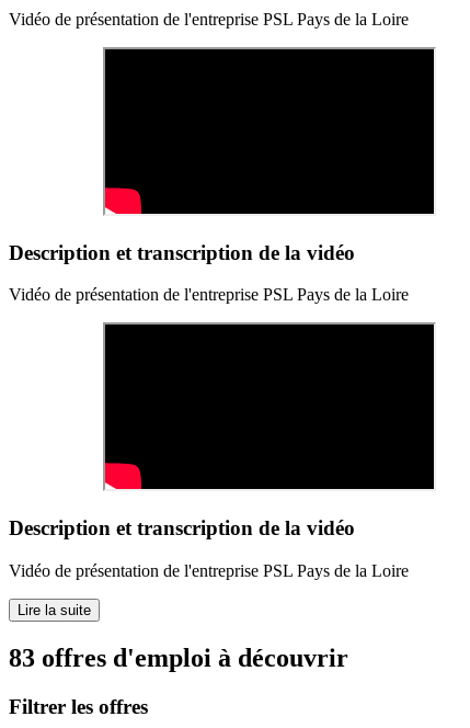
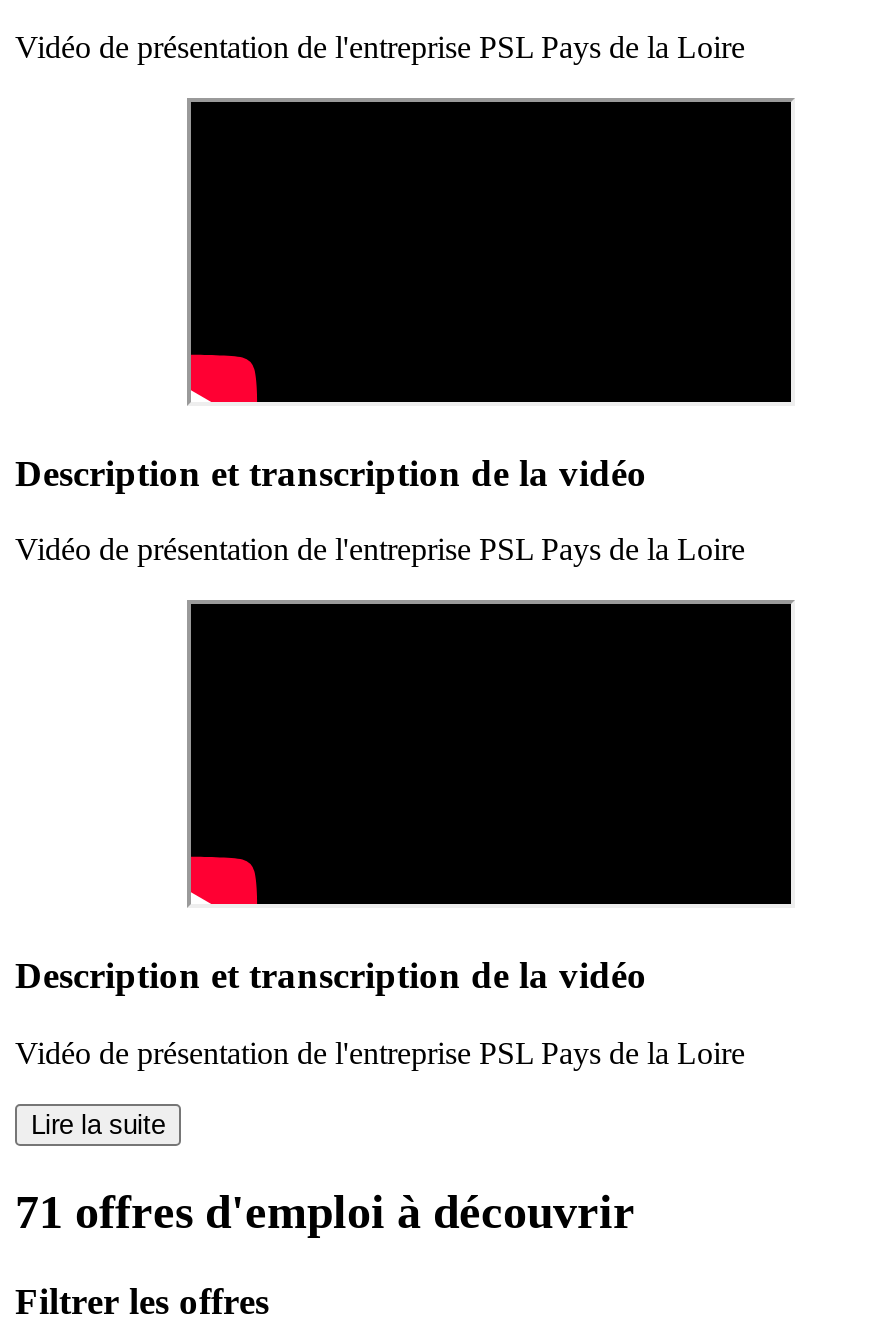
- 83 offres d'emploi à découvrir
+ 71 offres d'emploi à découvrir
